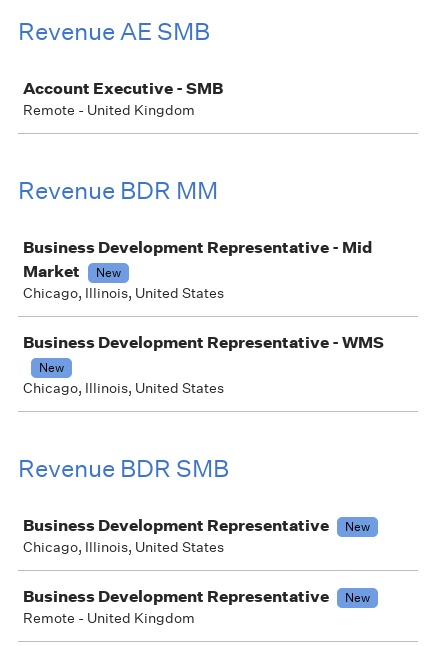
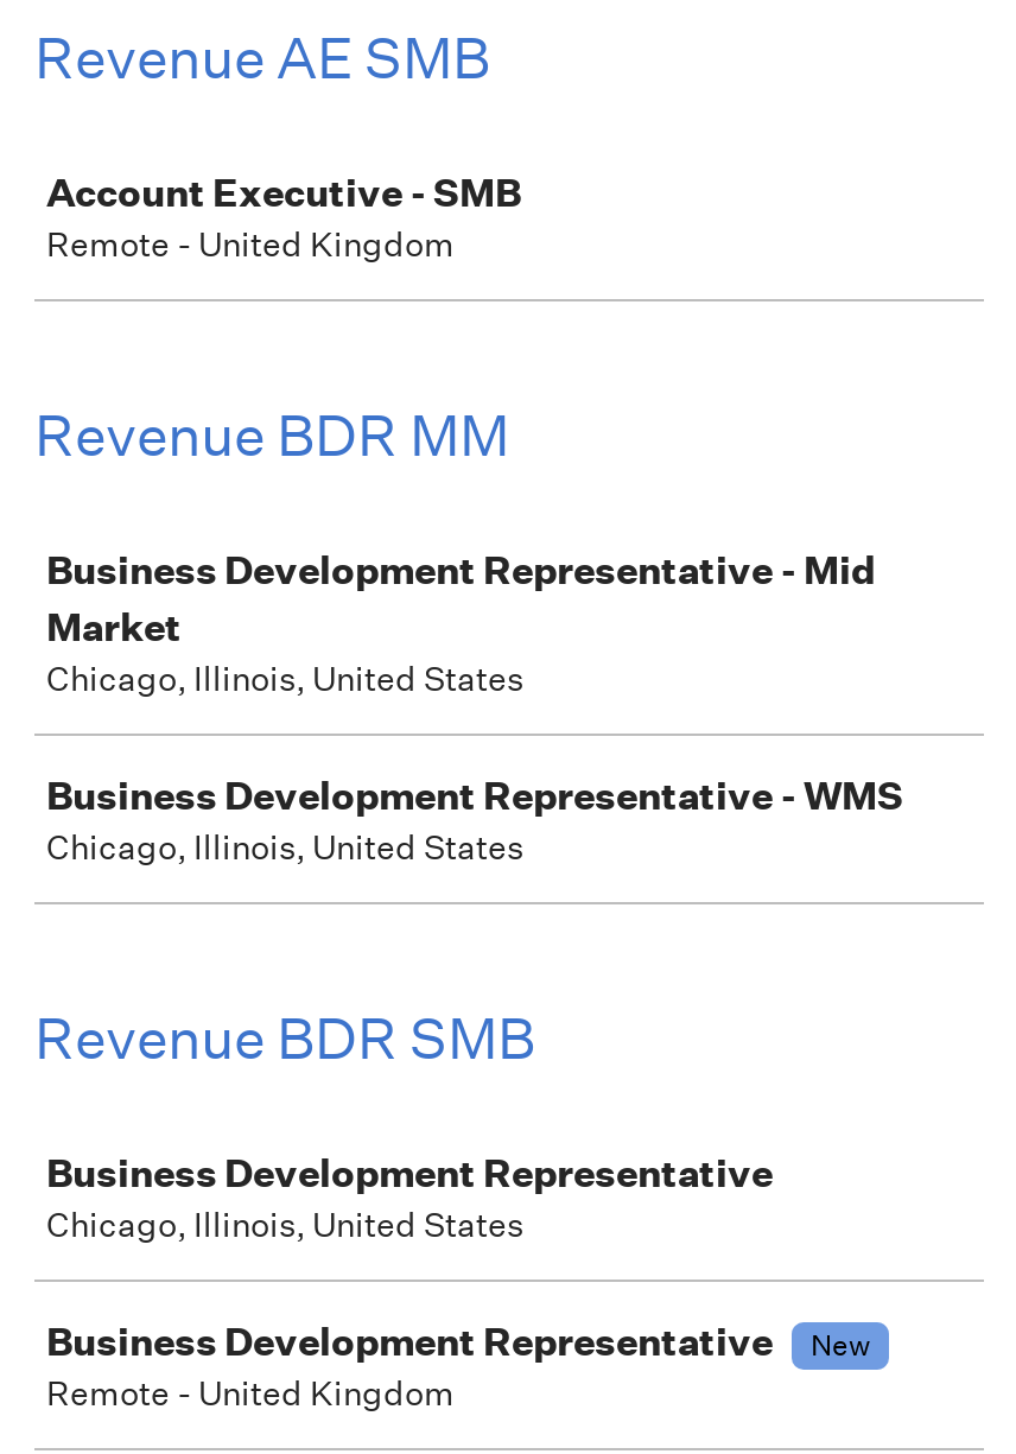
- New

- New

- New
